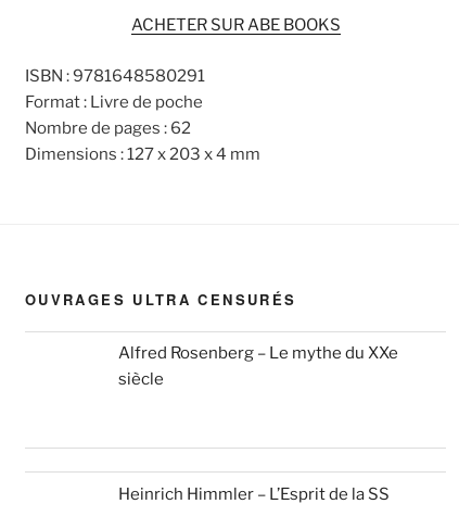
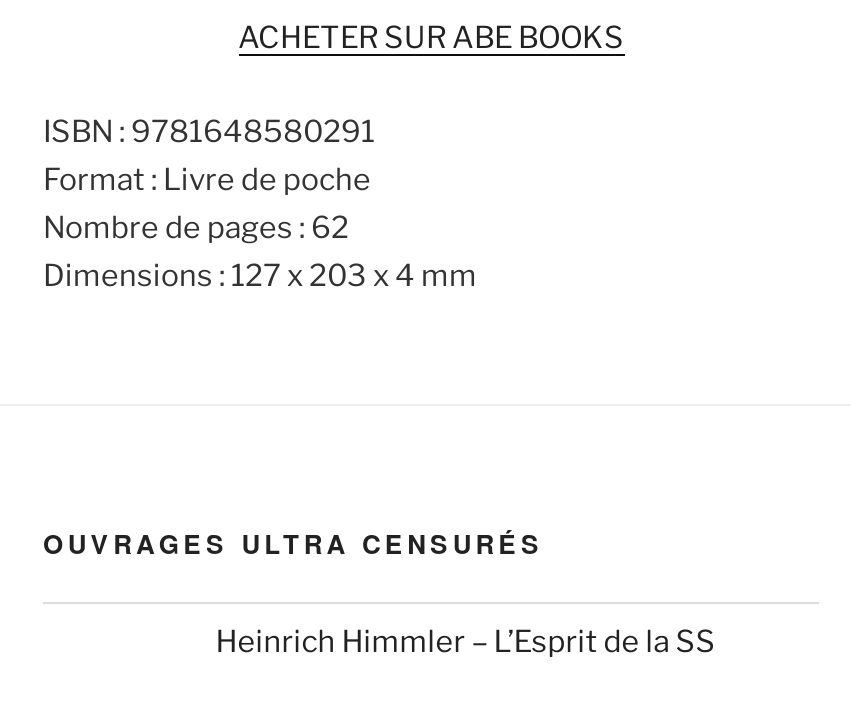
- Alfred Rosenberg – Le mythe du XXe
- siècle
